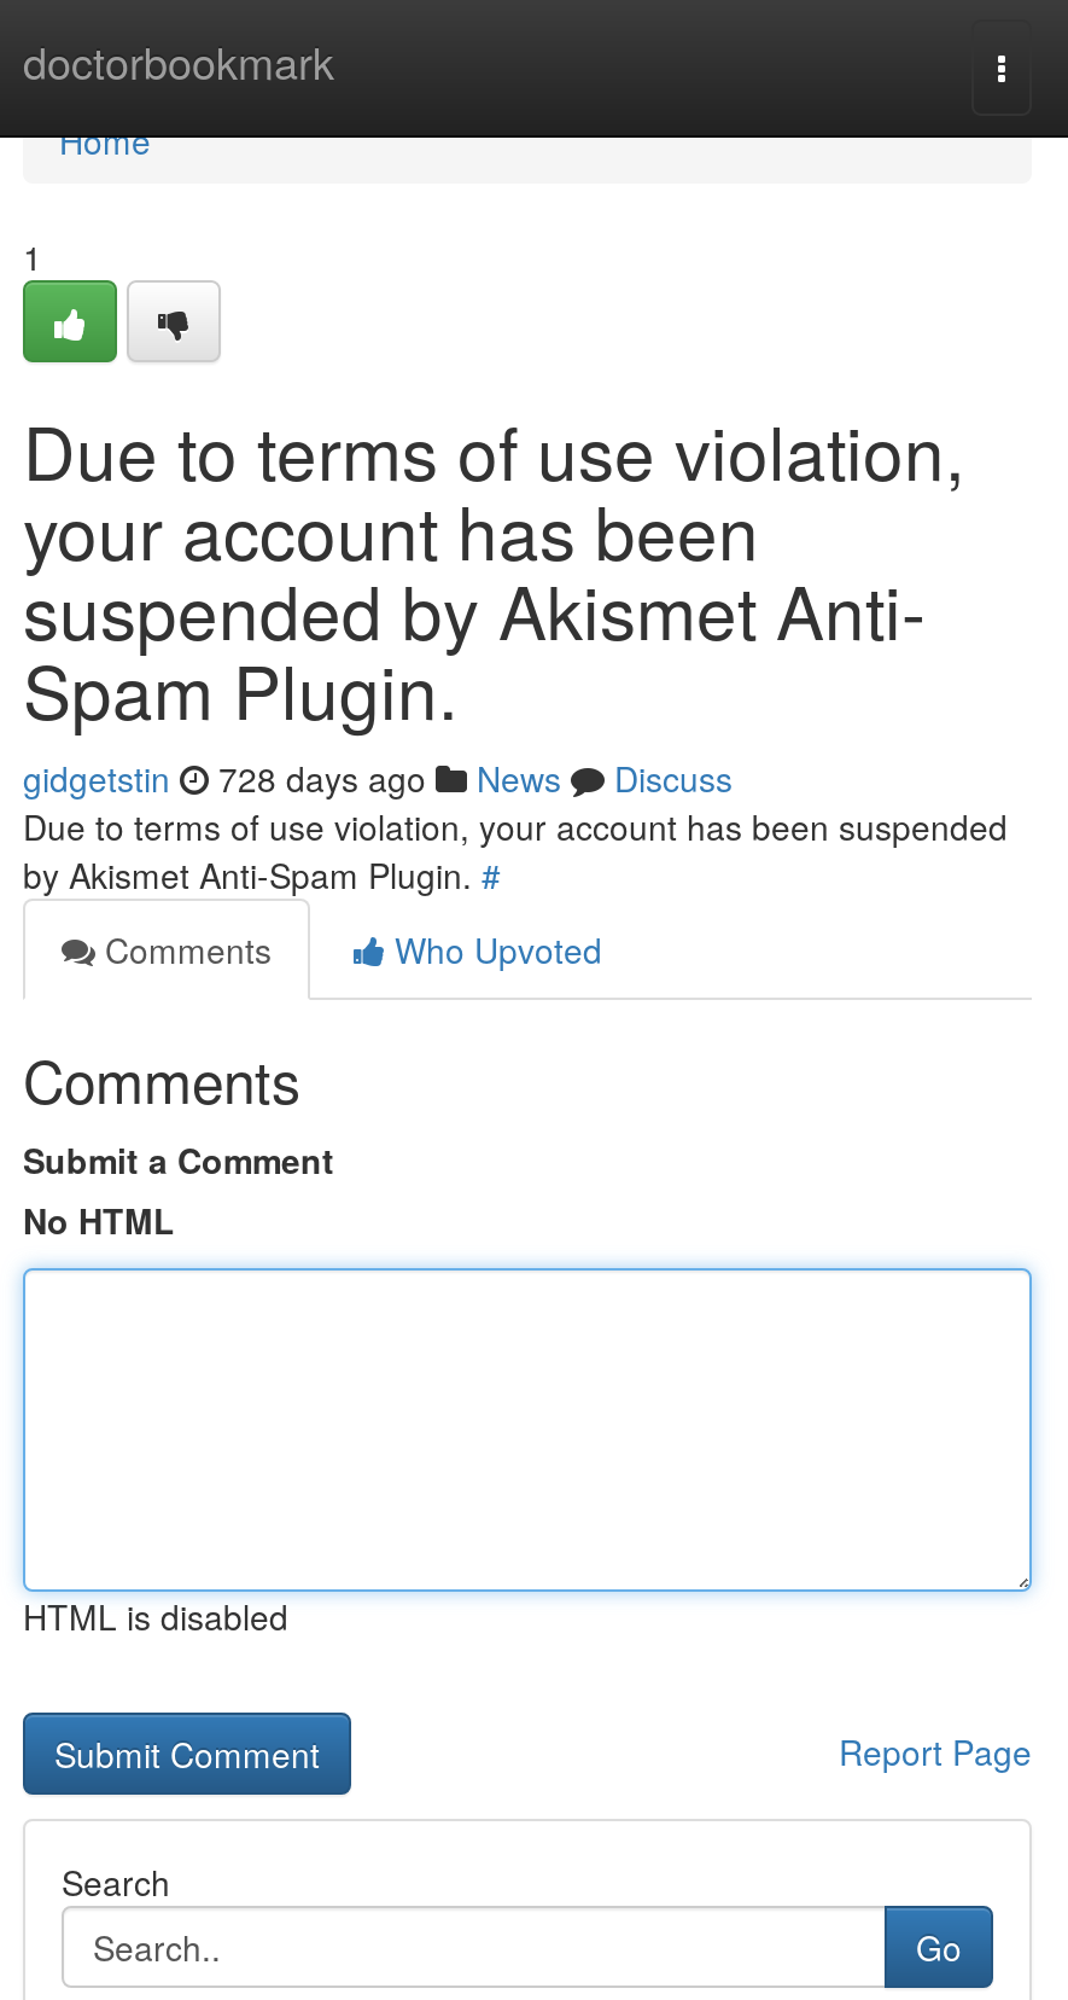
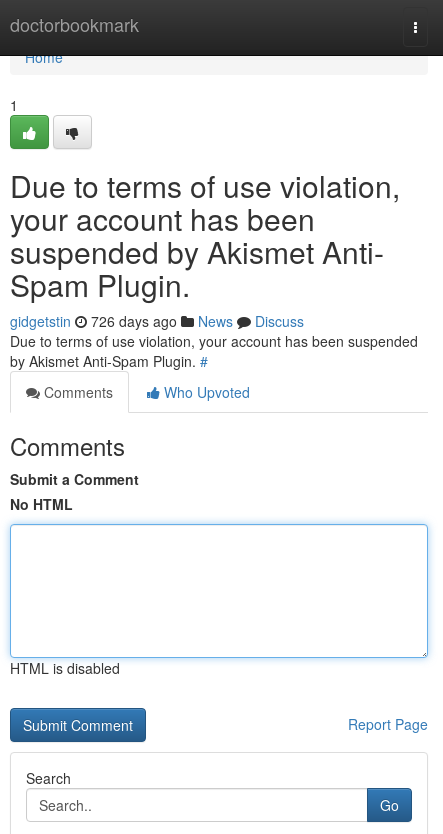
- gidgetstin 728 days ago News Discuss
+ gidgetstin 726 days ago News Discuss
